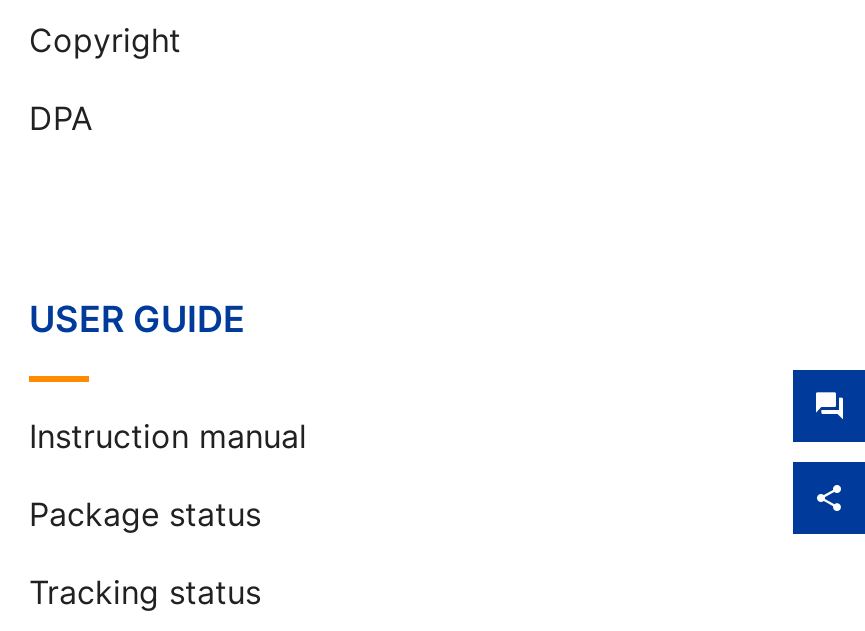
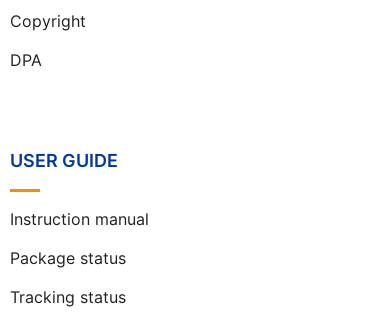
- [image]

- [image]
